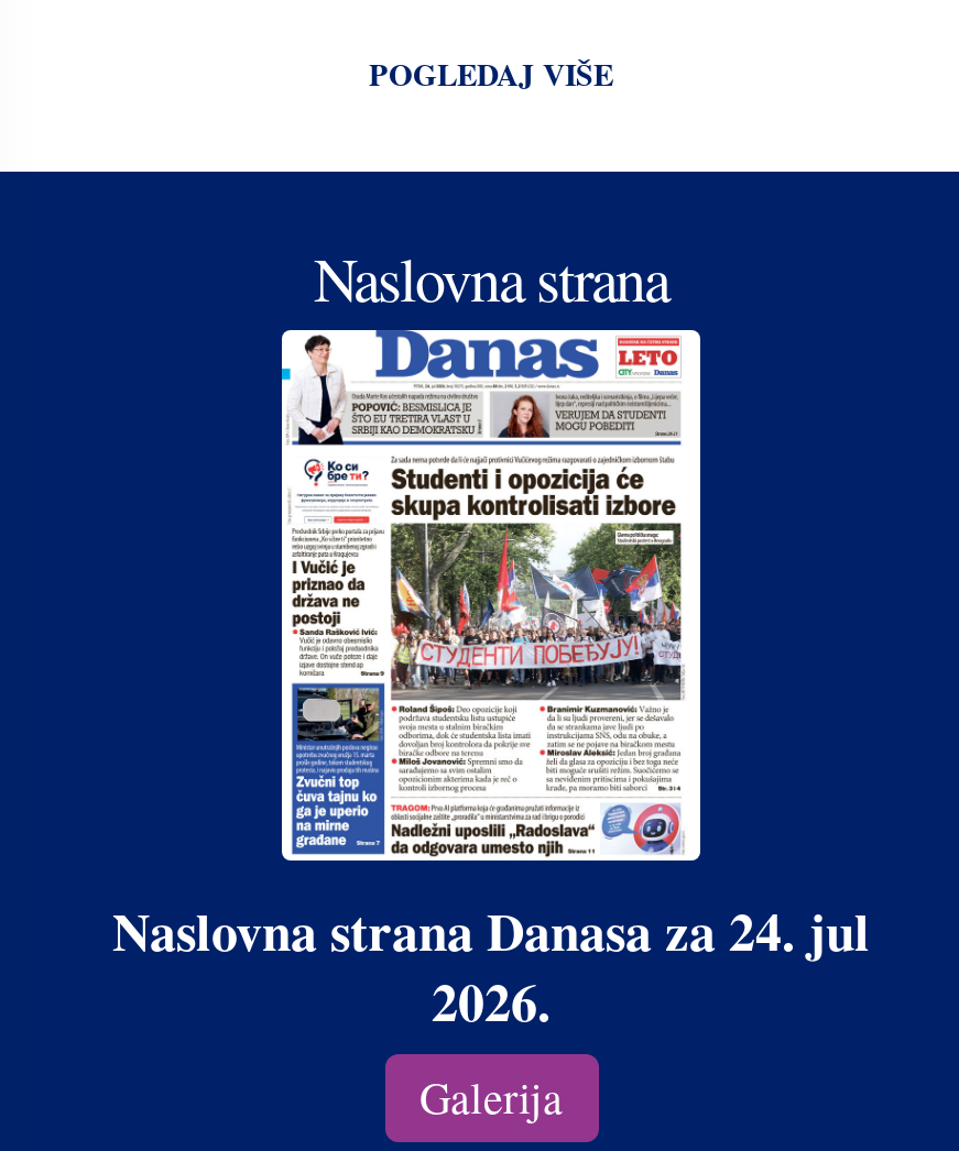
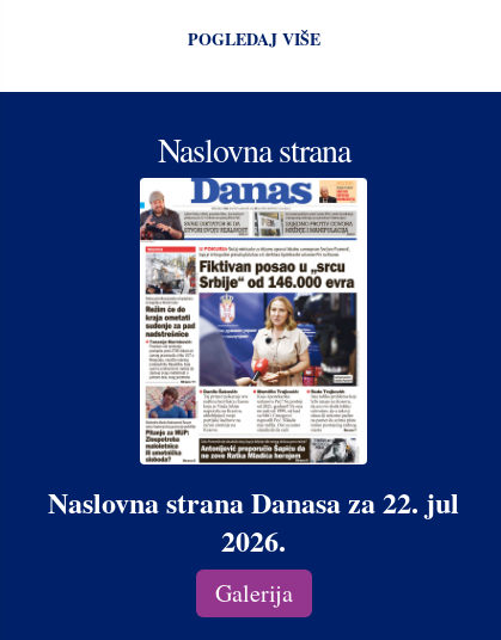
- [image]
- Naslovna strana Danasa za 24. jul
+ [image]
+ Naslovna strana Danasa za 22. jul
